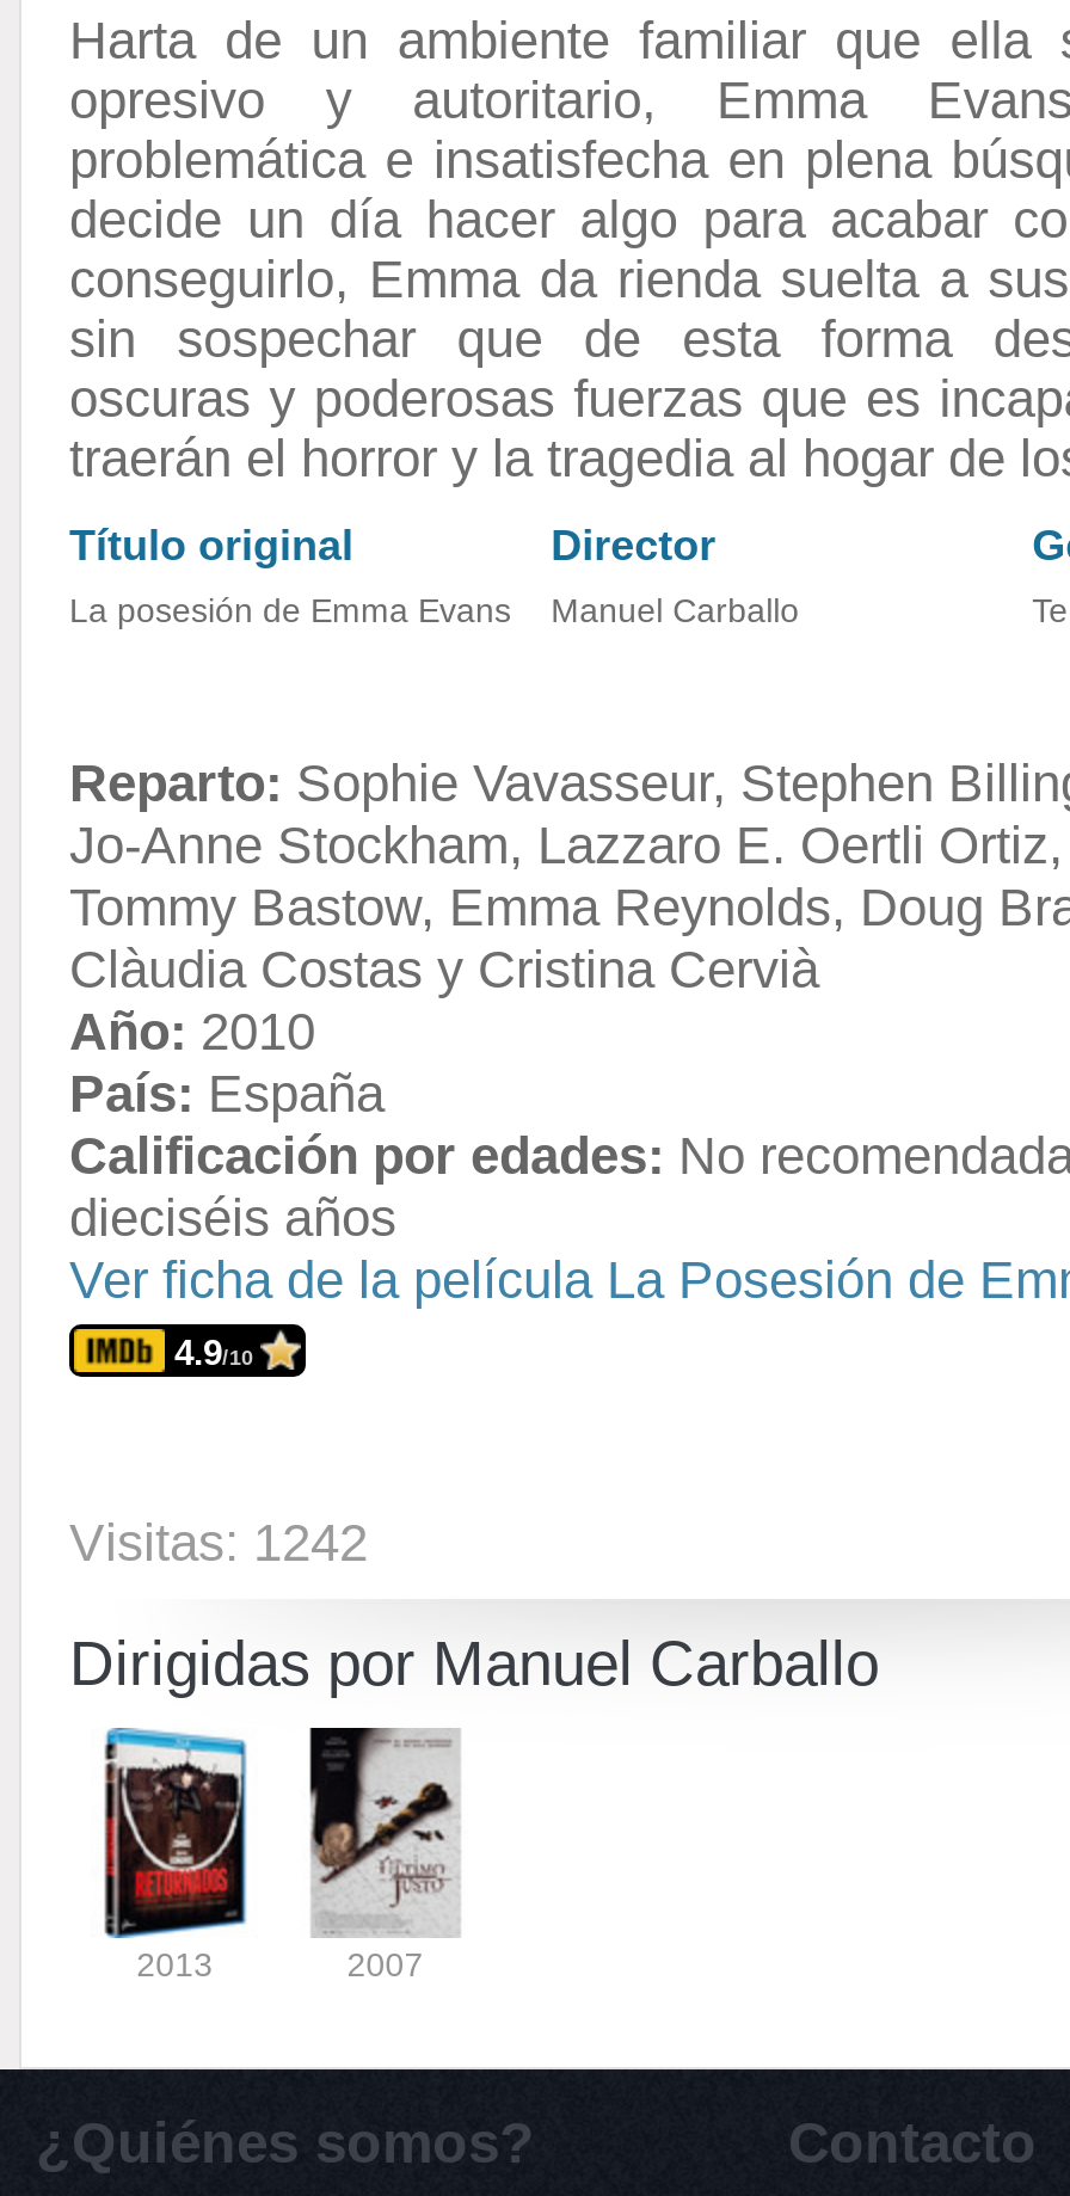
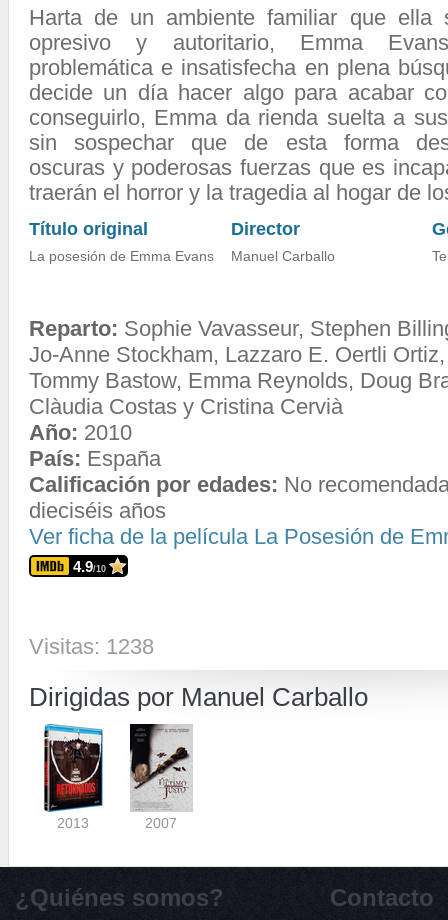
- Visitas: 1242
+ Visitas: 1238
